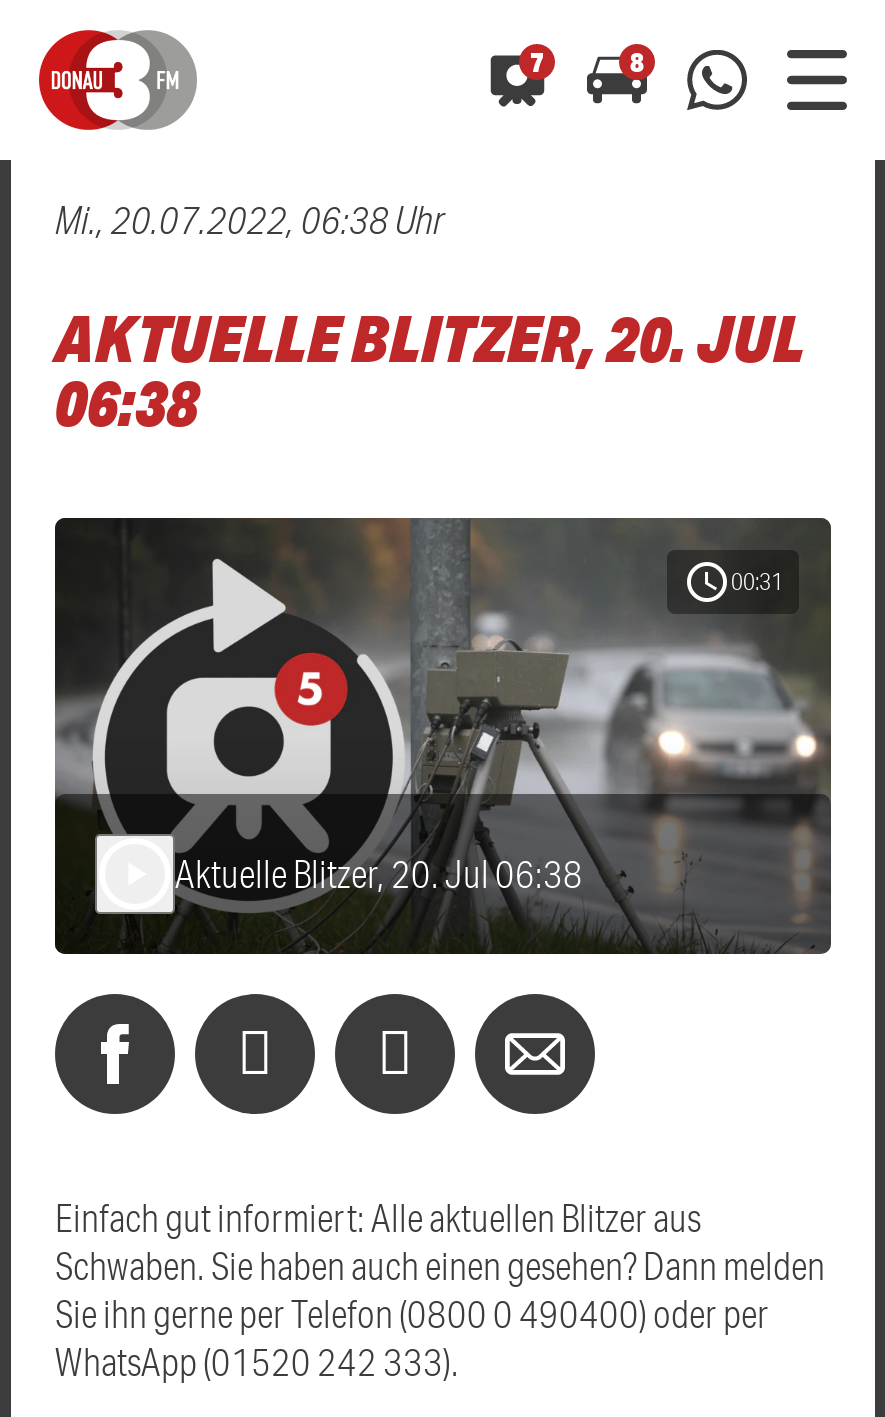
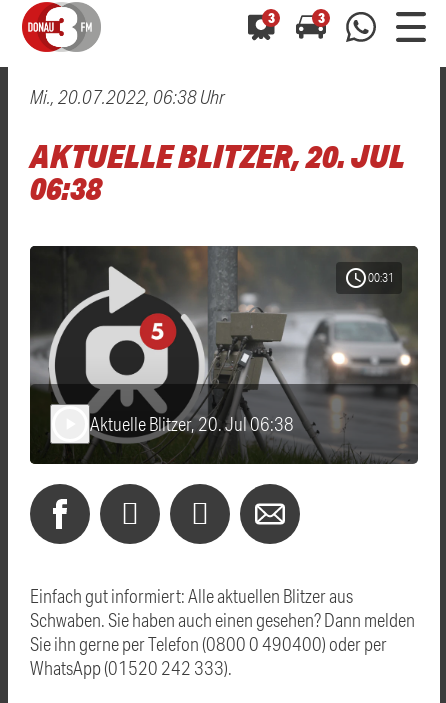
- 7
+ 3

- 8
+ 3
